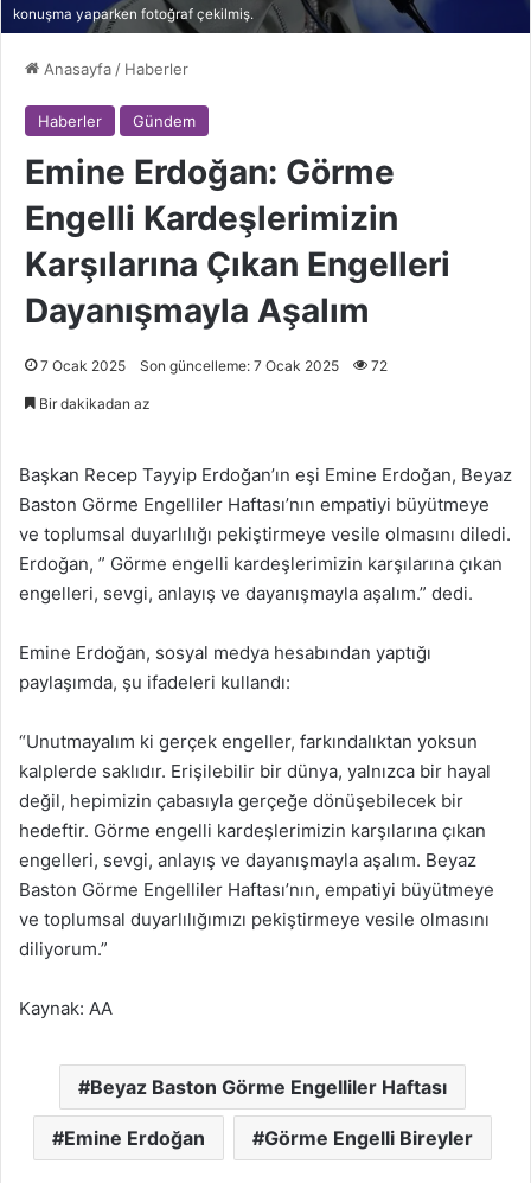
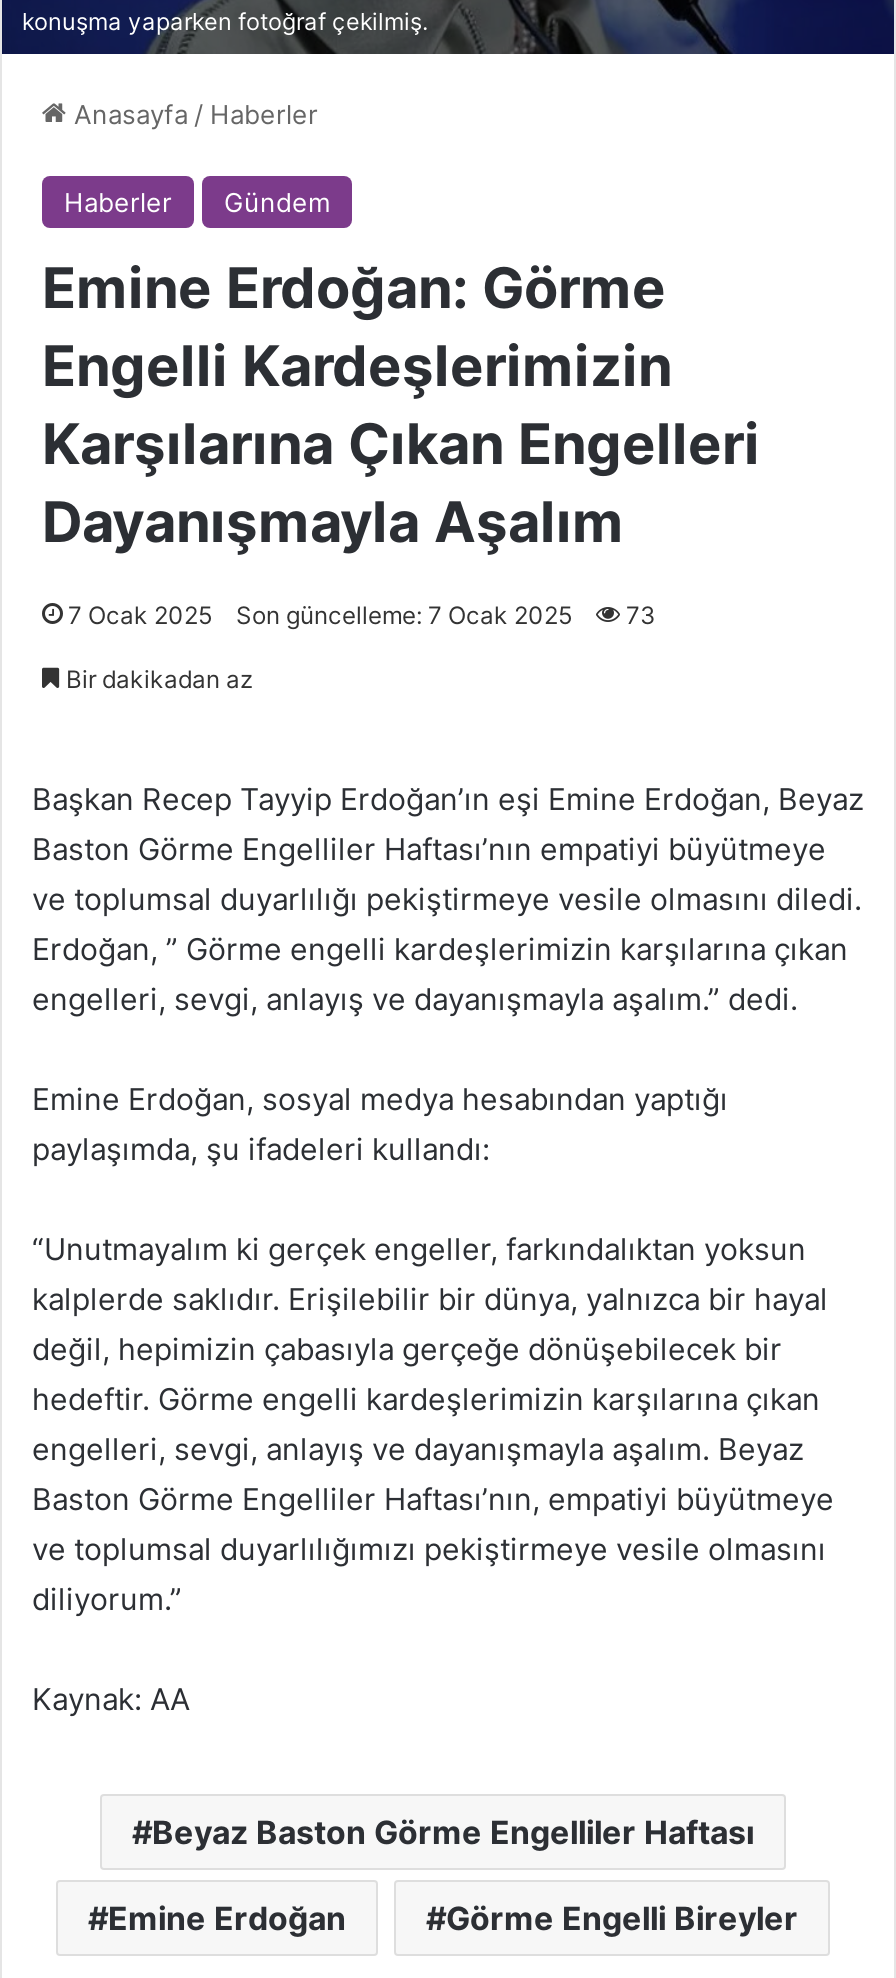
- 7 Ocak 2025 Son güncelleme: 7 Ocak 2025 72
+ 7 Ocak 2025 Son güncelleme: 7 Ocak 2025 73
